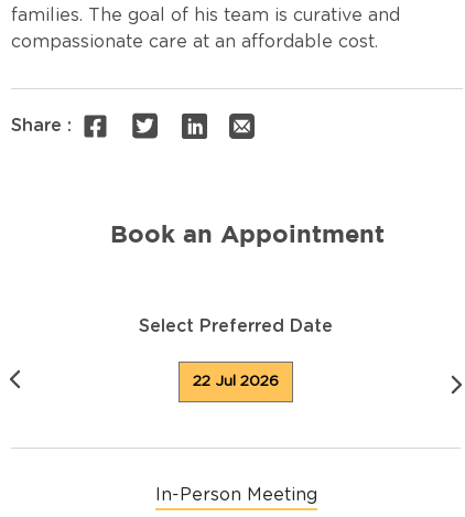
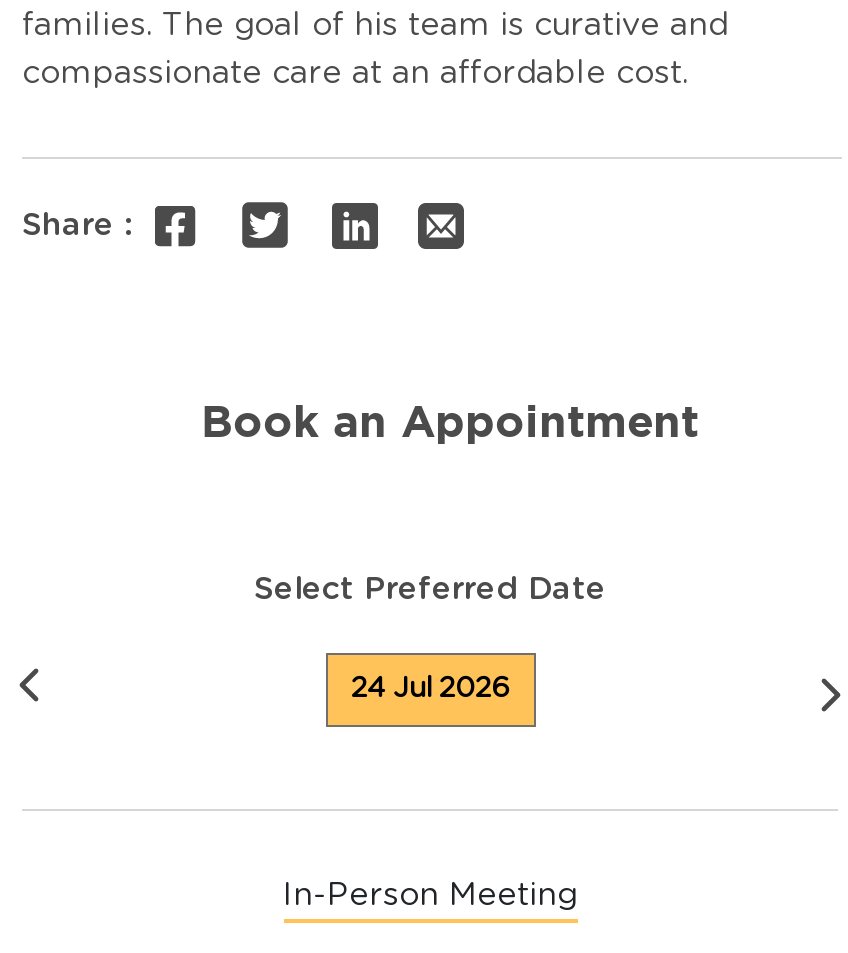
- 22 Jul 2026
+ 24 Jul 2026
